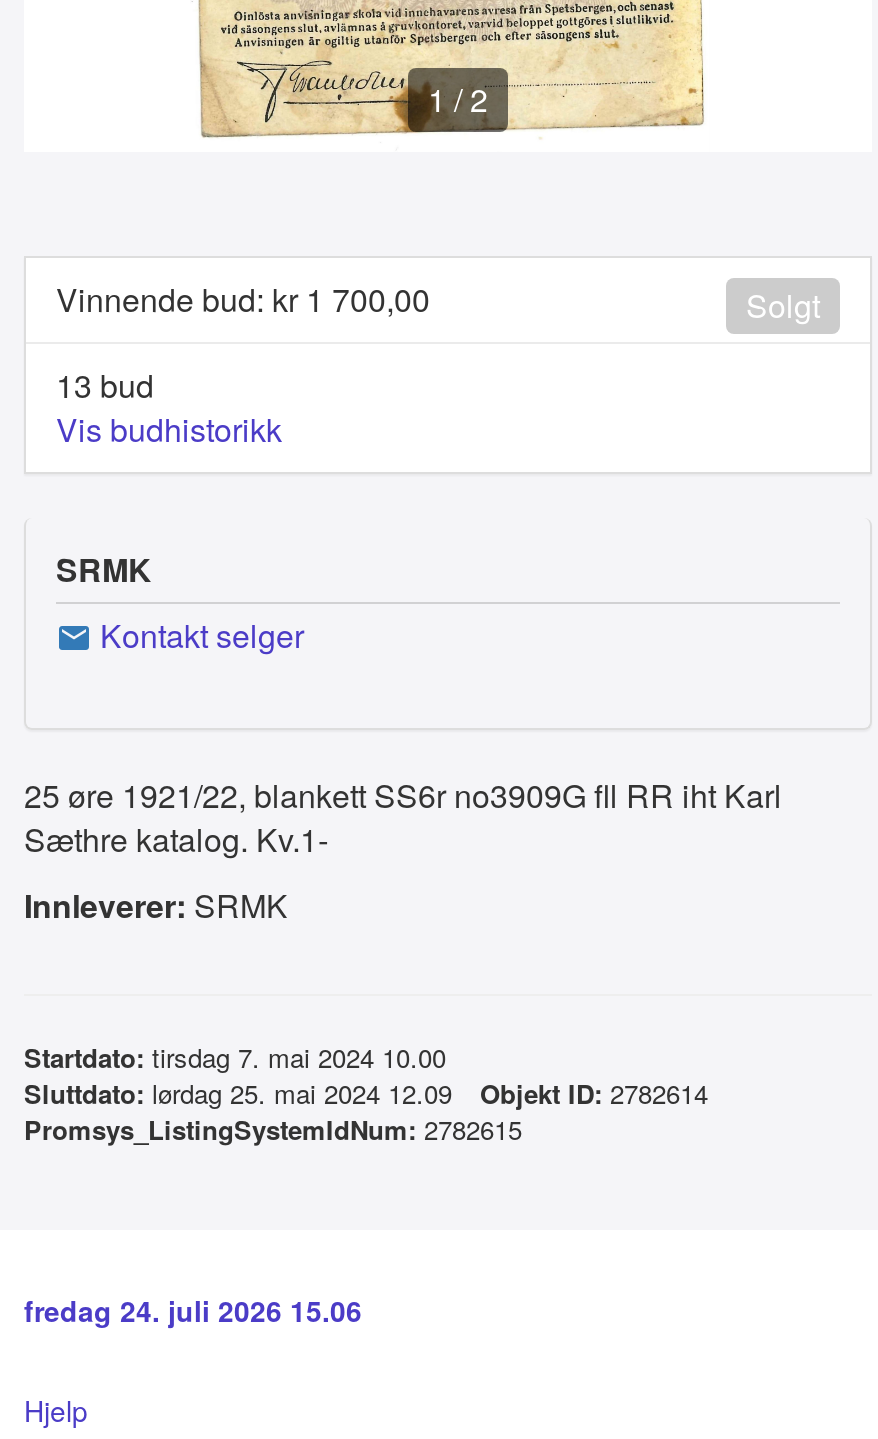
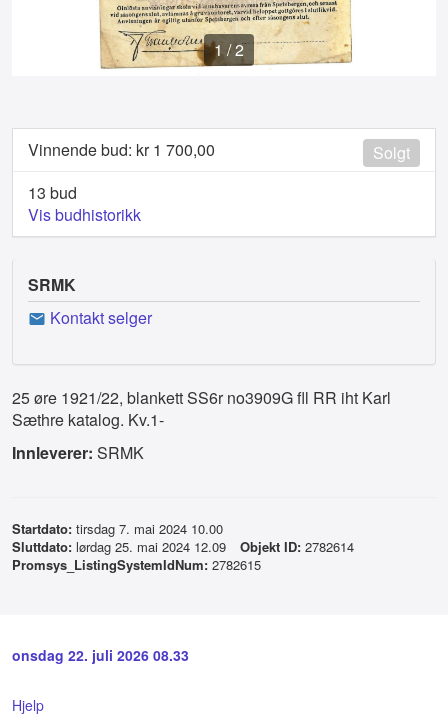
- fredag 24. juli 2026 15.06
+ onsdag 22. juli 2026 08.33
